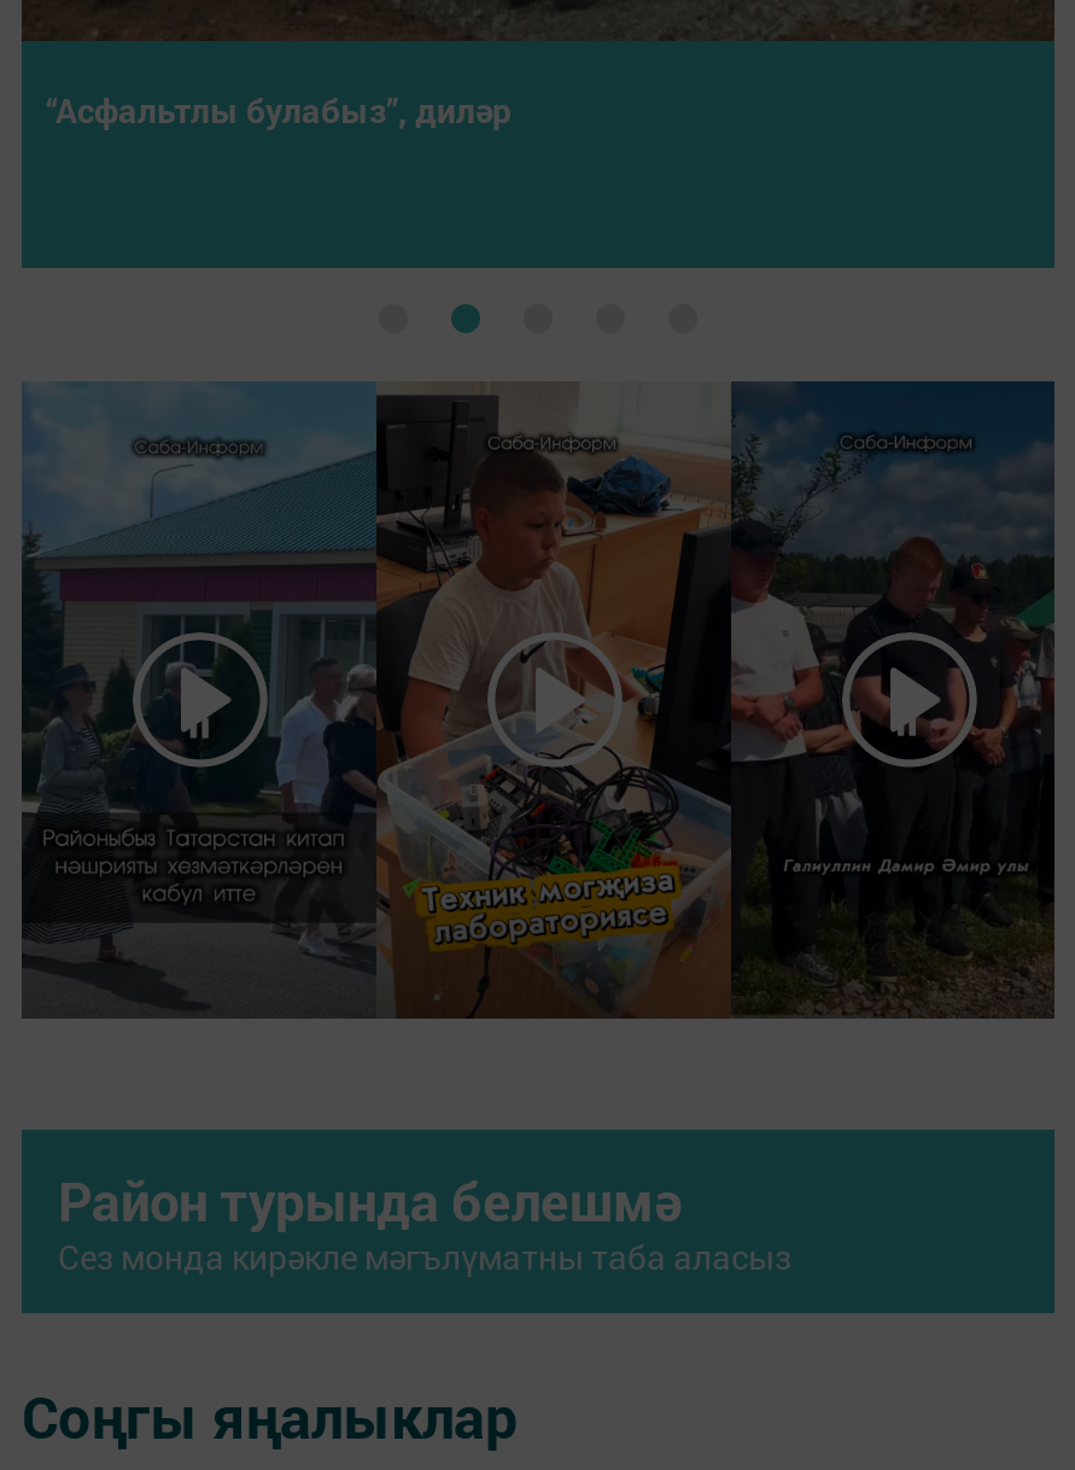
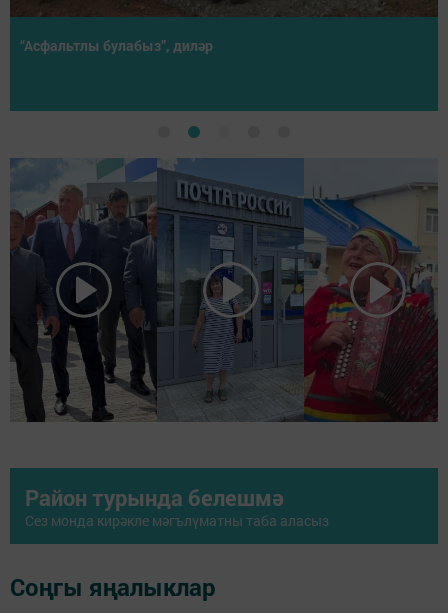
- [image]
+ [image]
